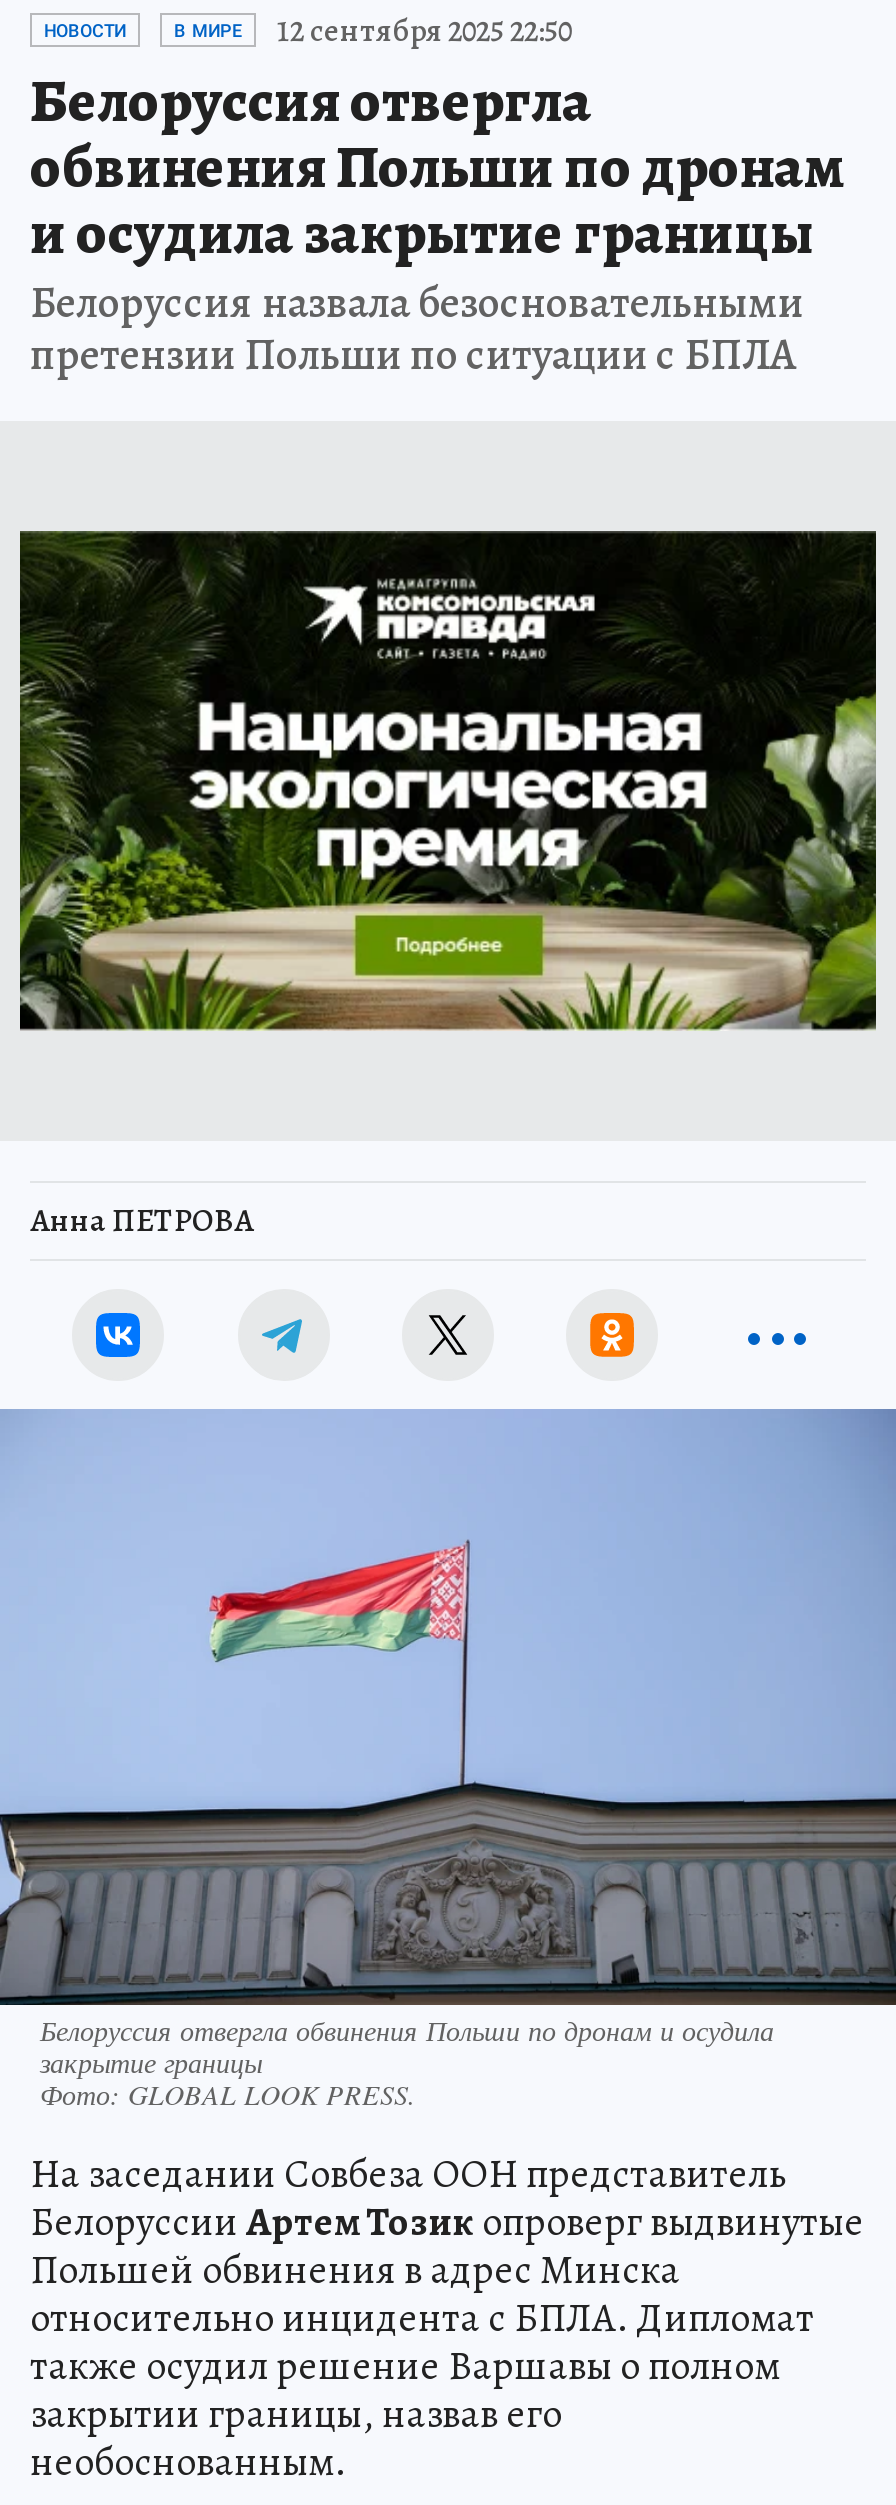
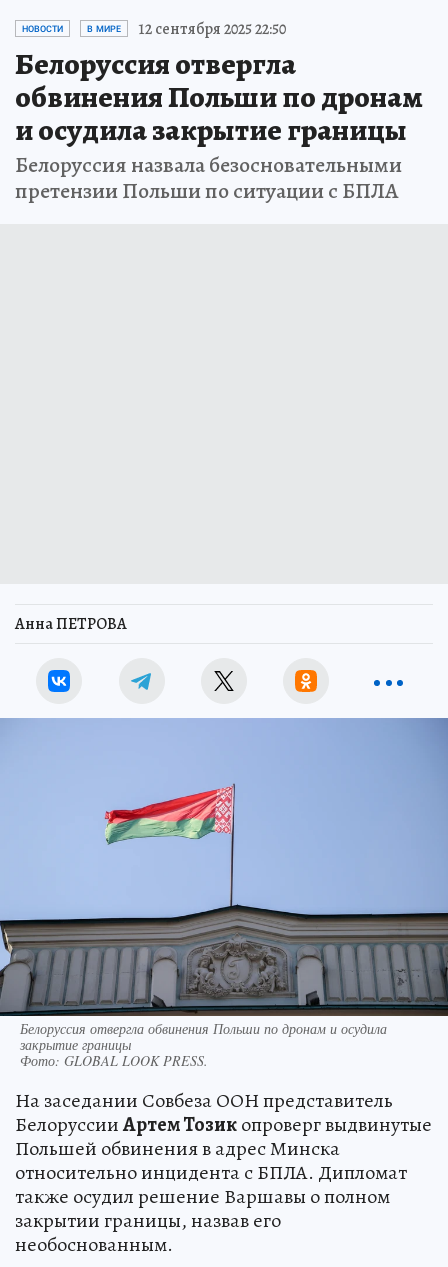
- [image]
